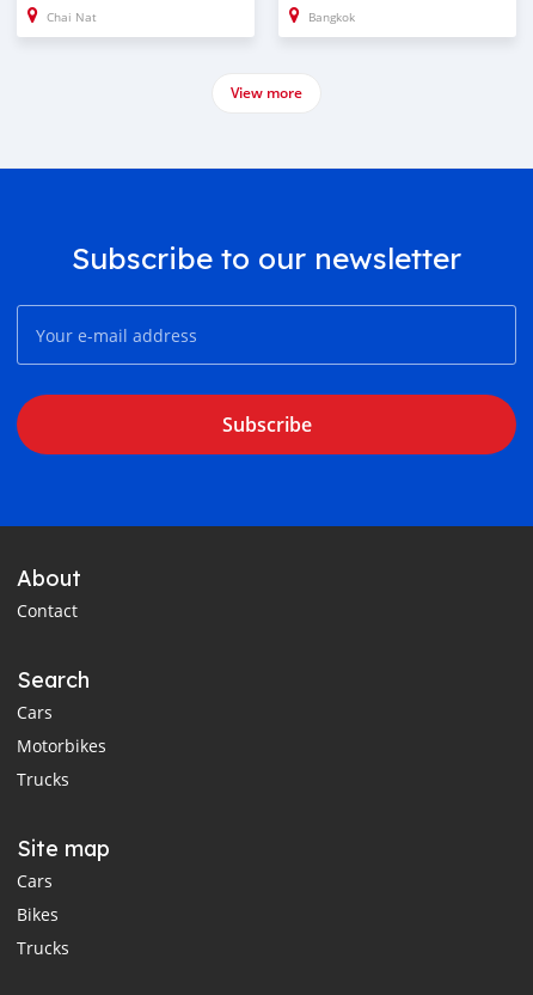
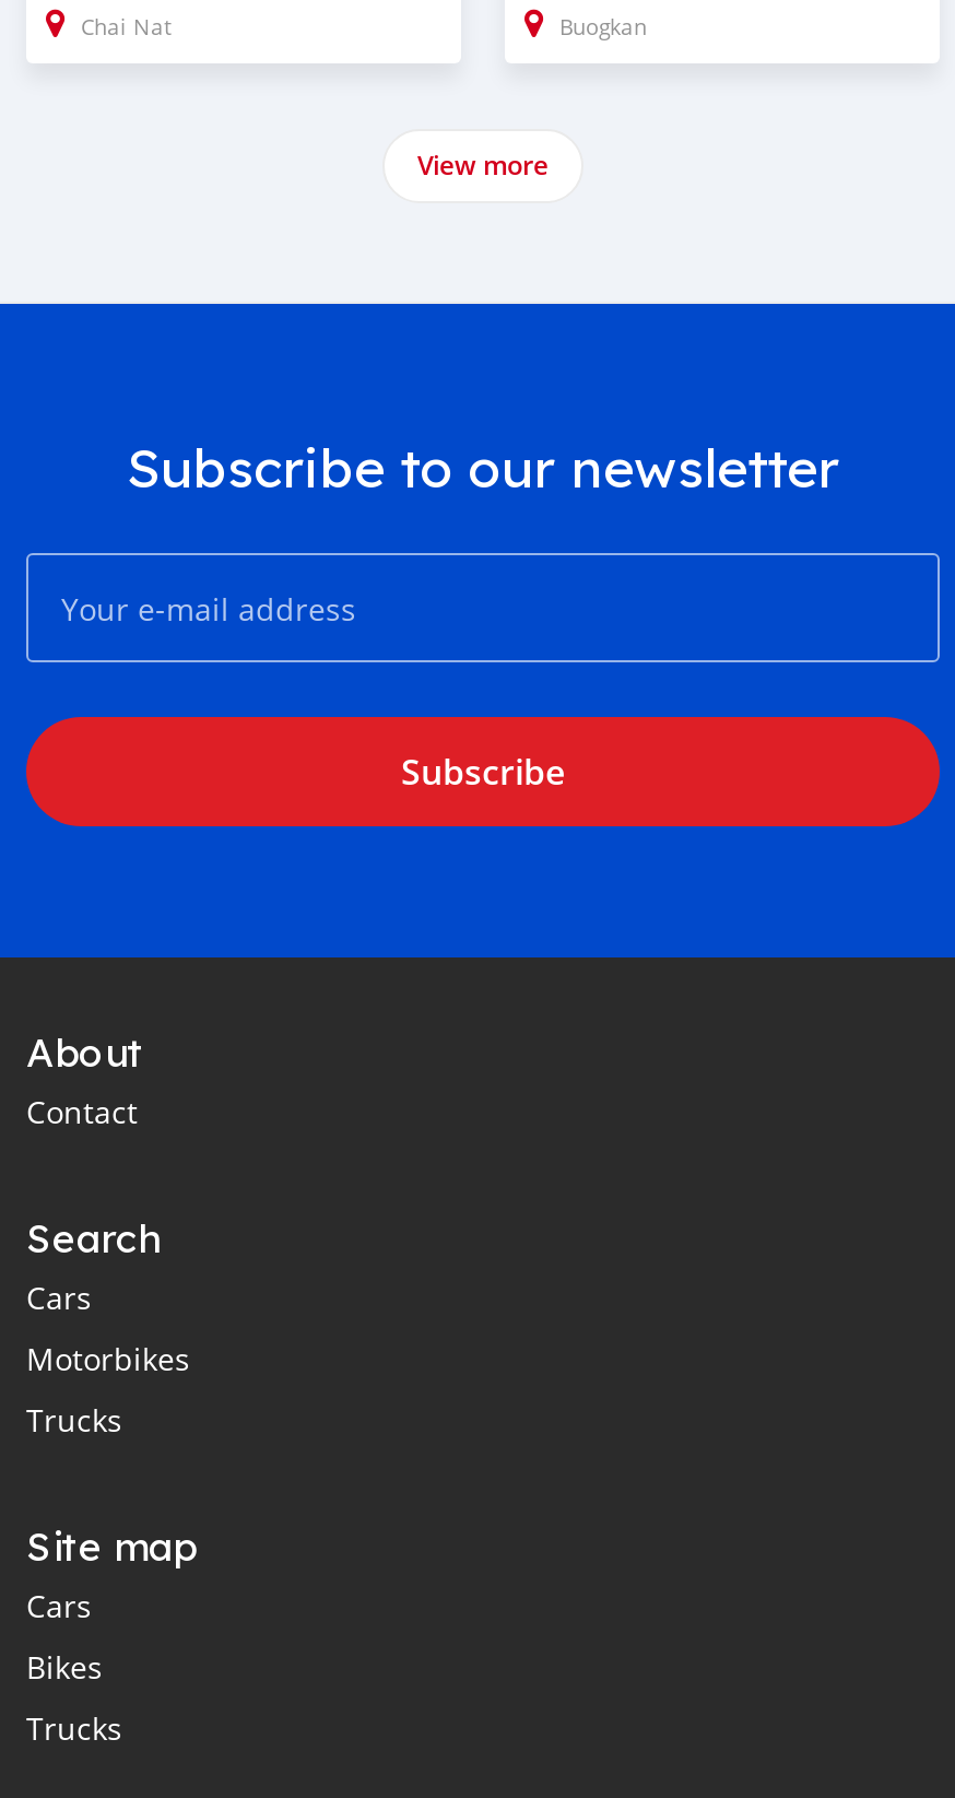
- Bangkok
+ Buogkan
